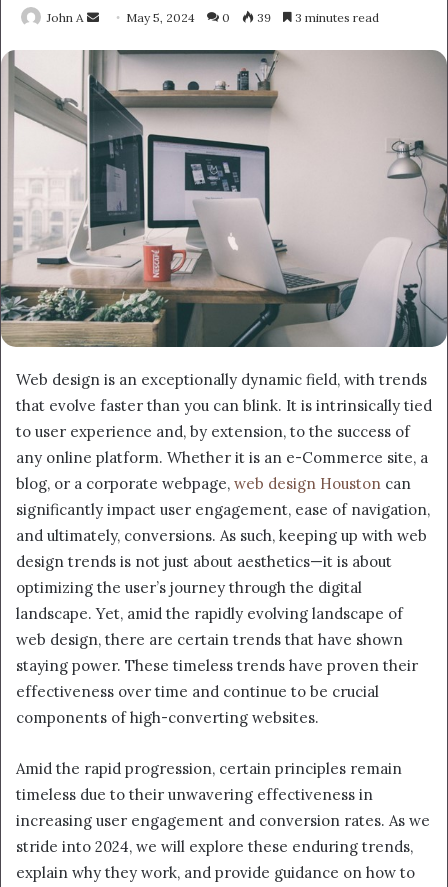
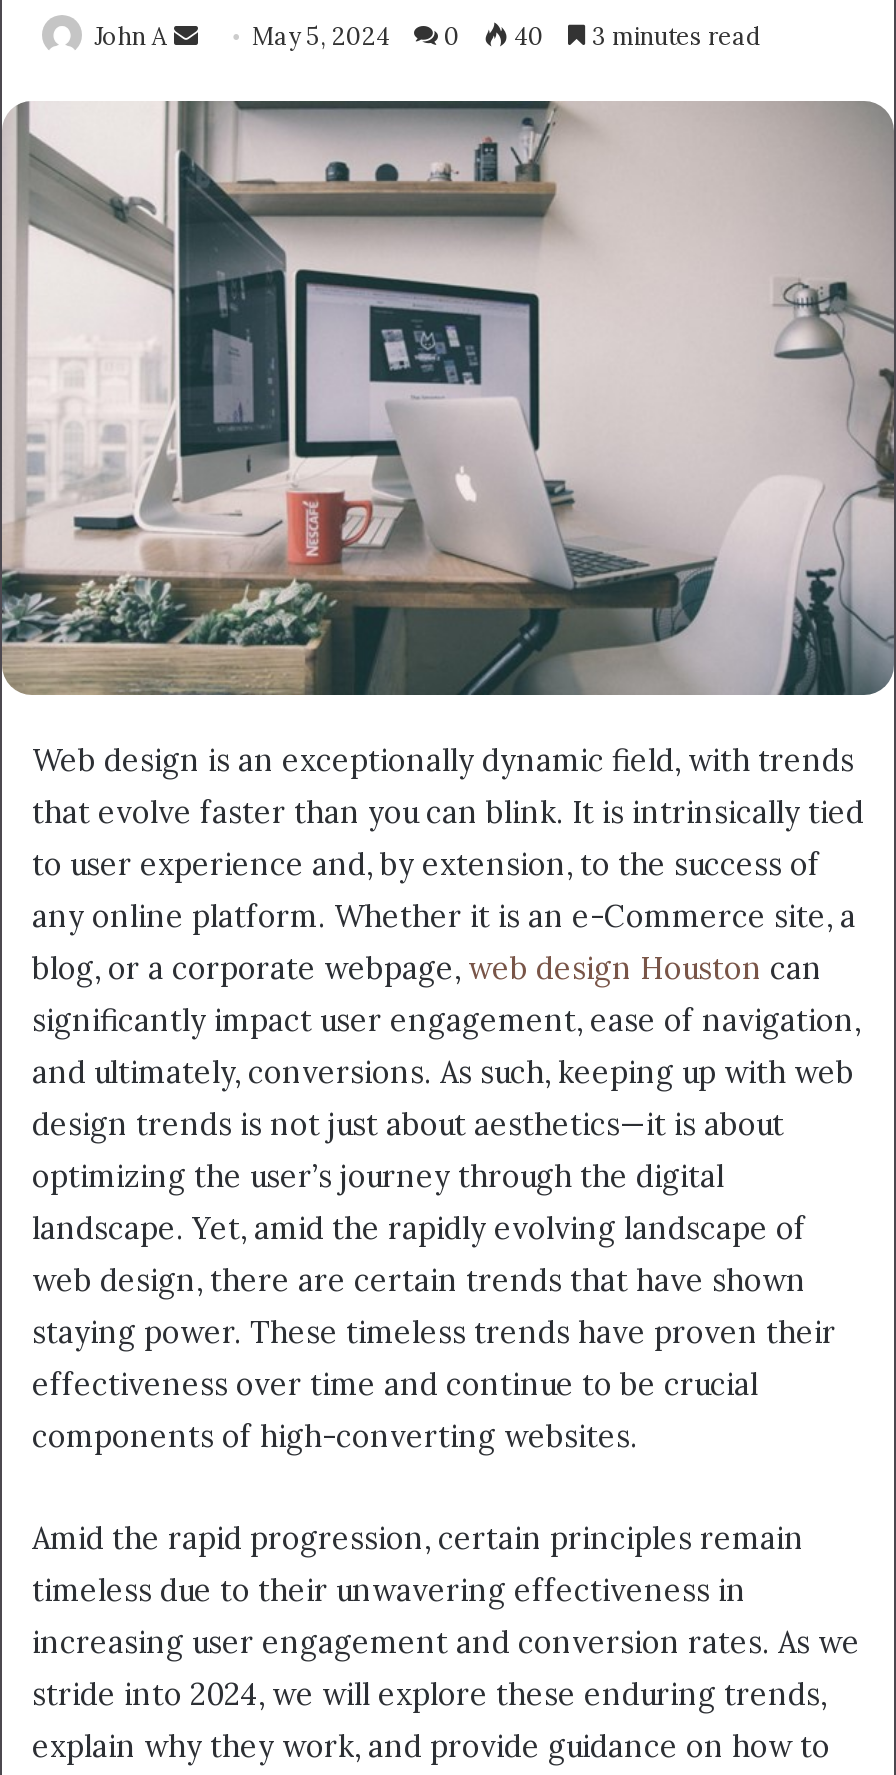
- 39
+ 40
